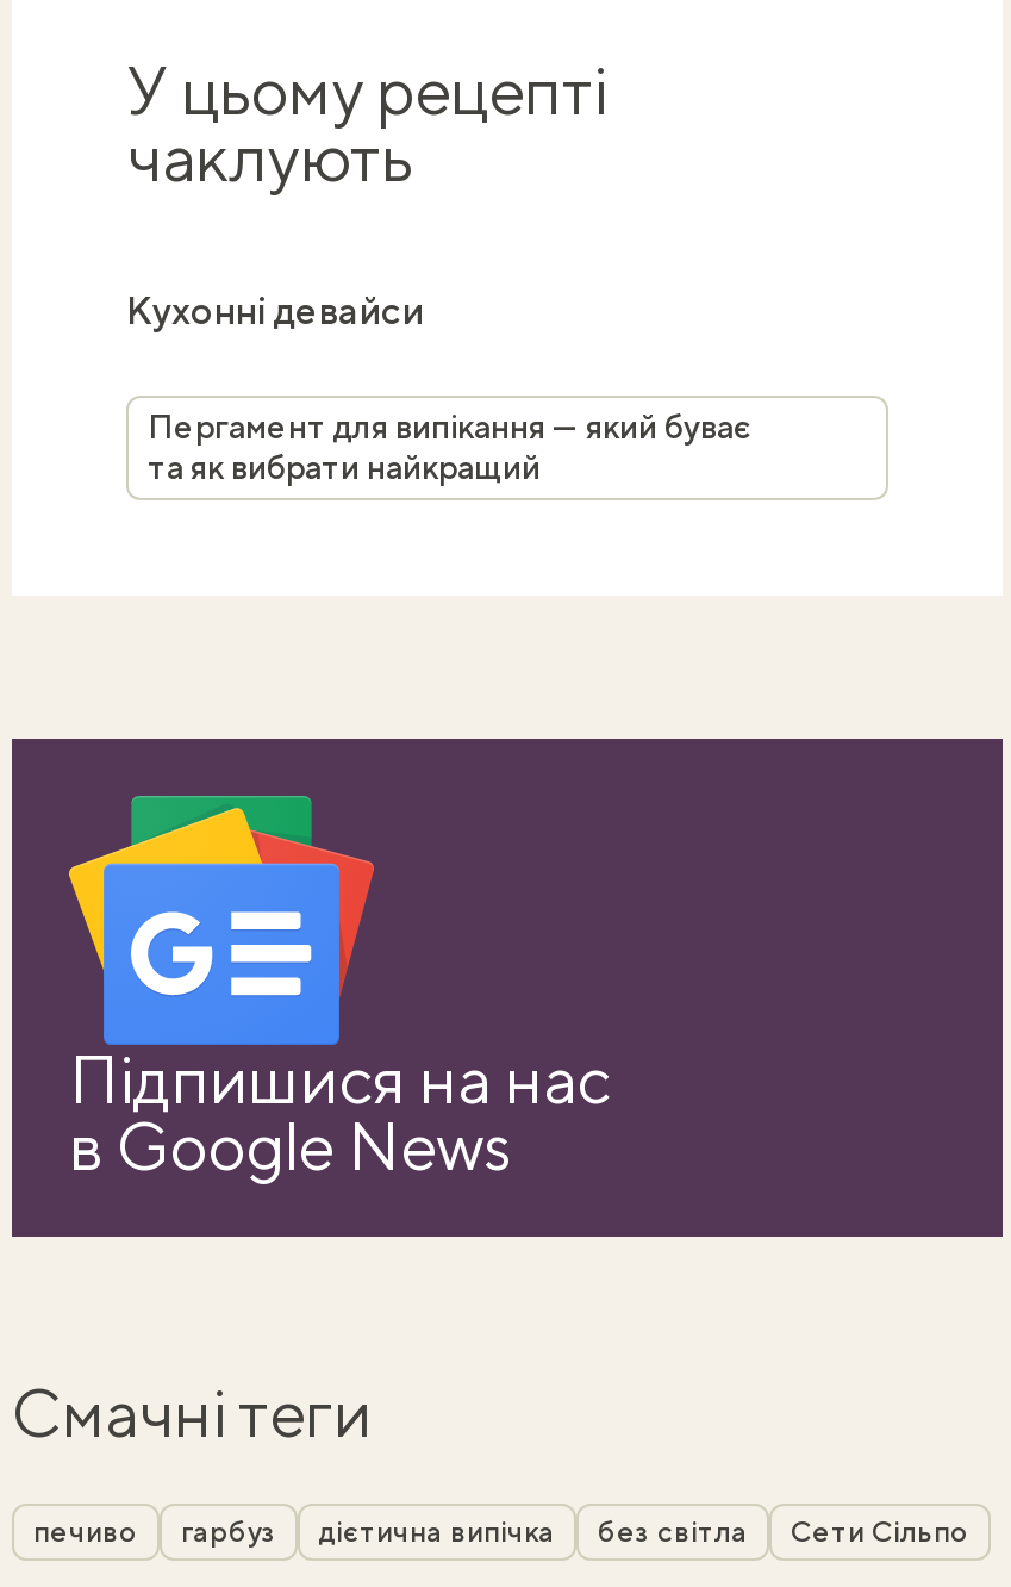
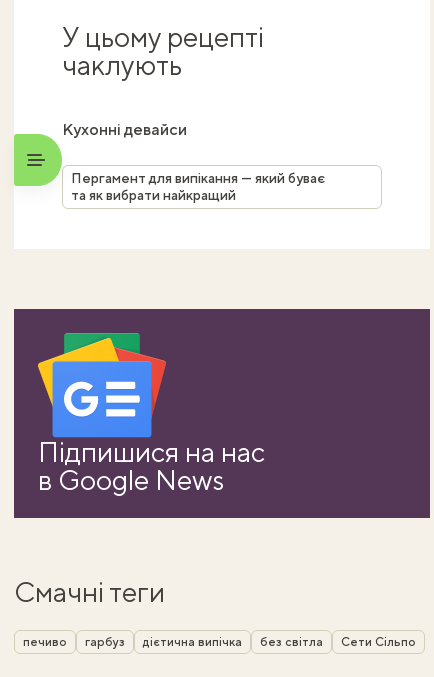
+ [image]
